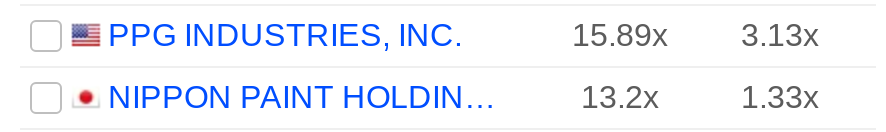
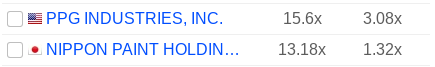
- 15.89x
- 3.13x
+ 15.6x
+ 3.08x

- 13.2x
- 1.33x
+ 13.18x
+ 1.32x
